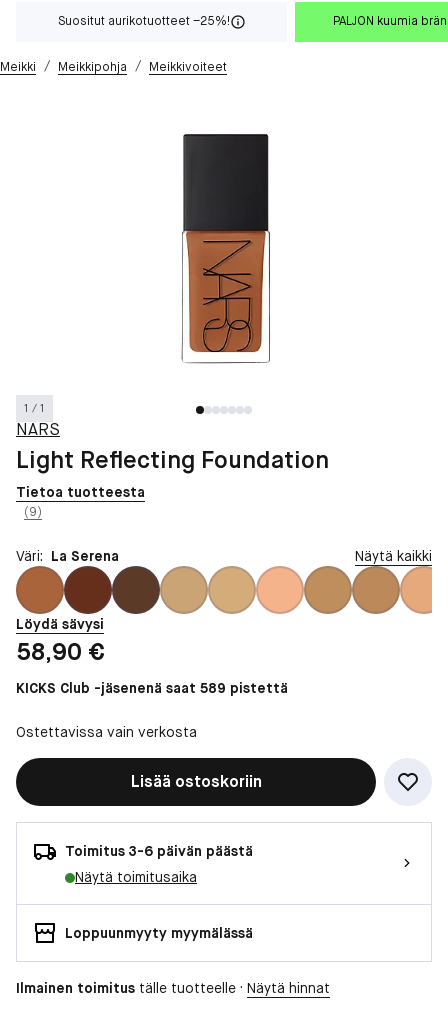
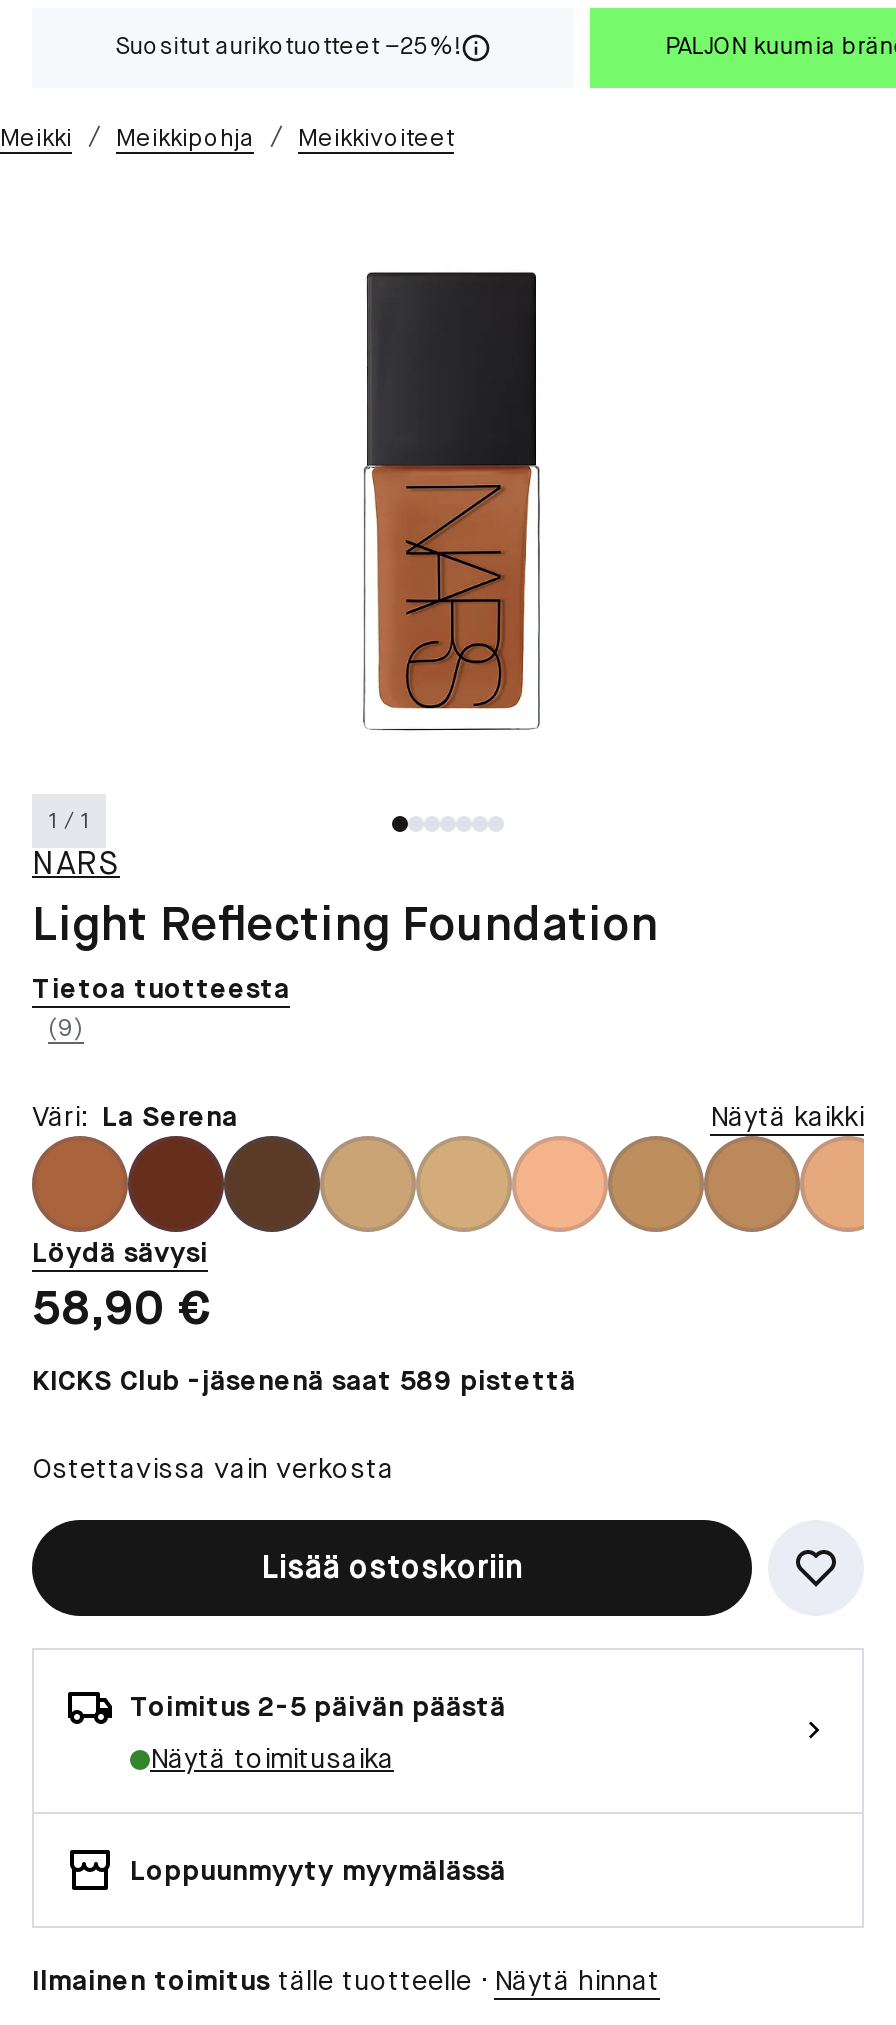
- Toimitus 3-6 päivän päästä
+ Toimitus 2-5 päivän päästä
